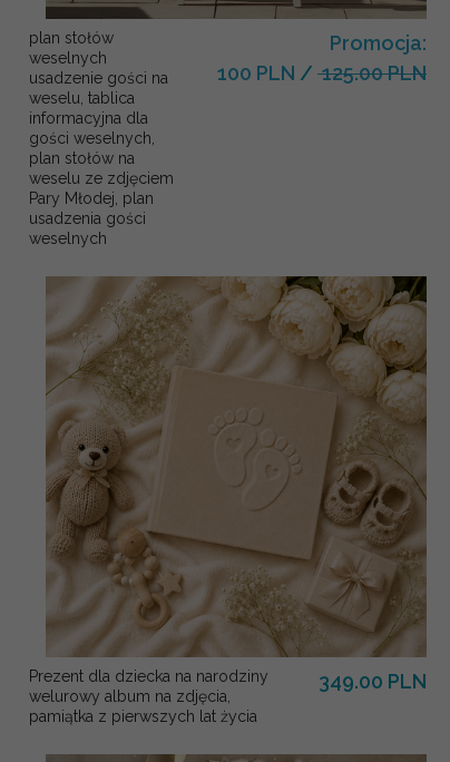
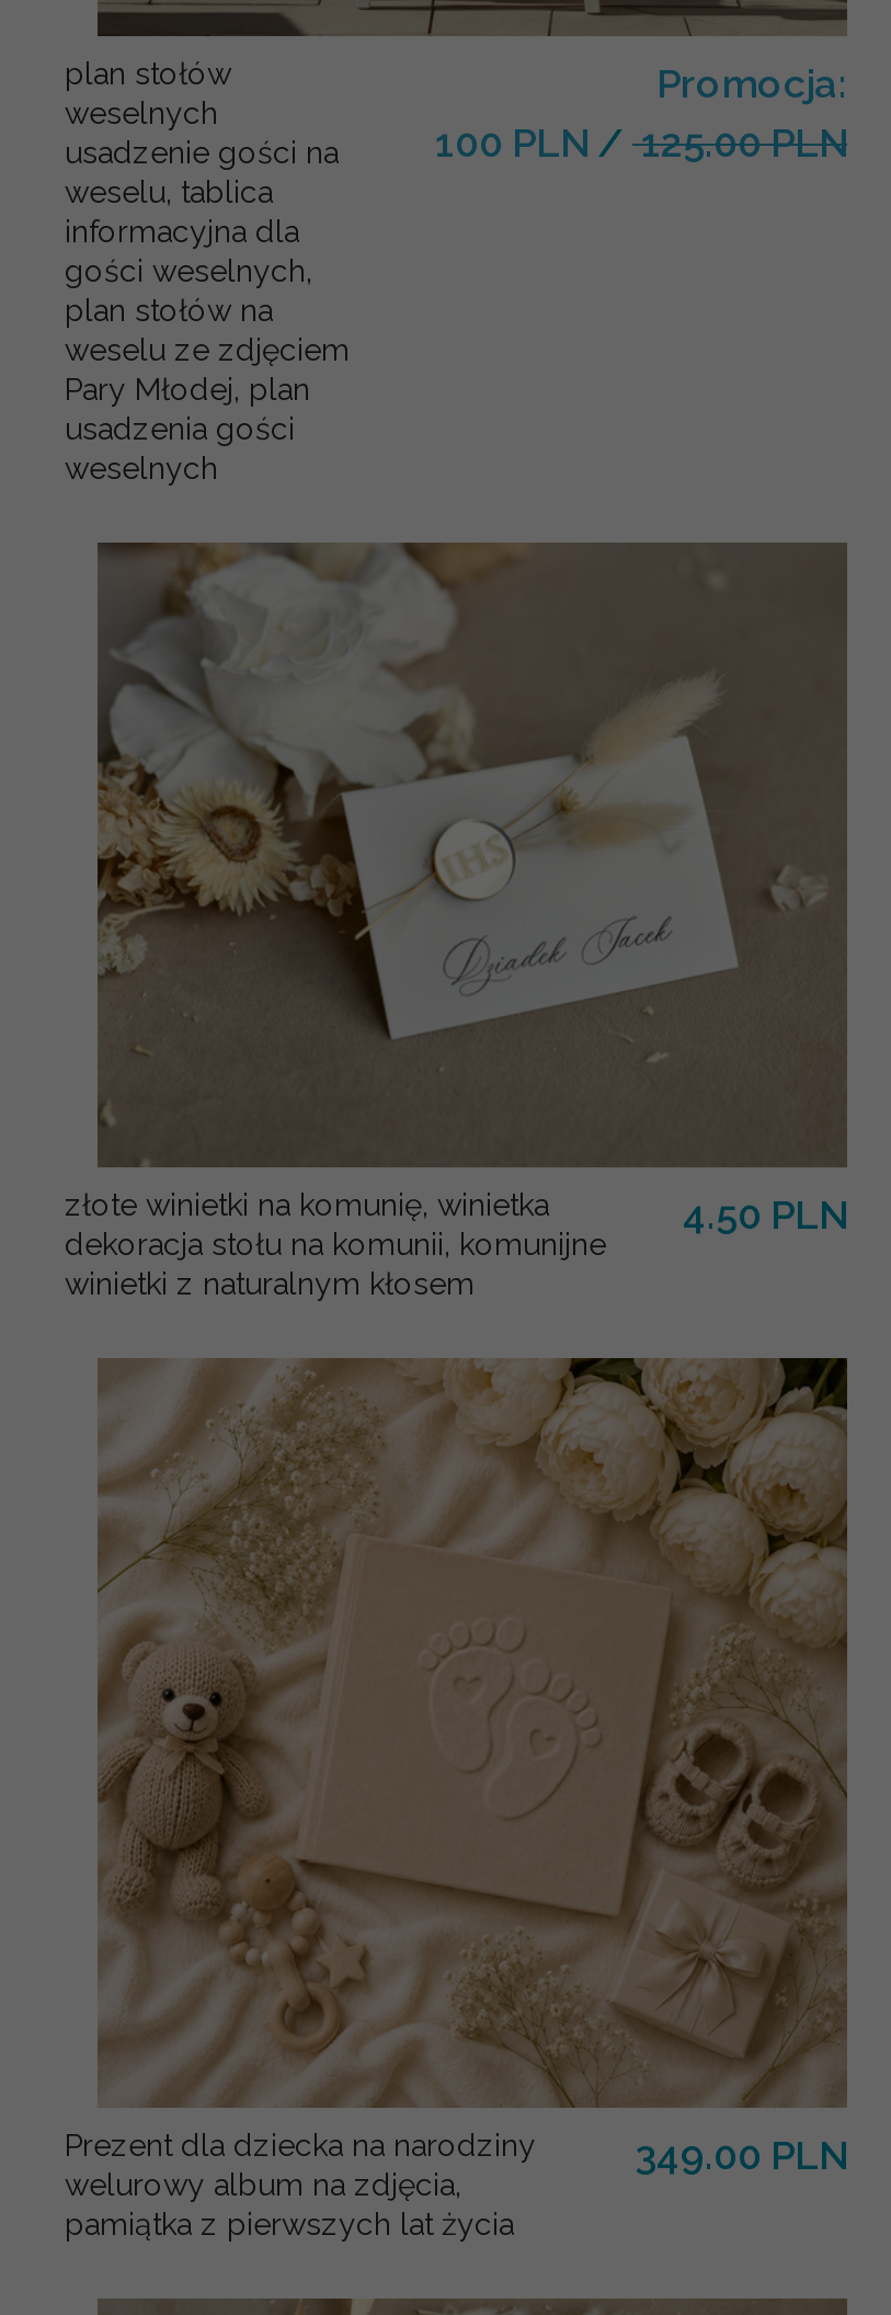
+ [image]
+ złote winietki na komunię, winietka
+ dekoracja stołu na komunii, komunijne
+ winietki z naturalnym kłosem

+ 4.50 PLN
